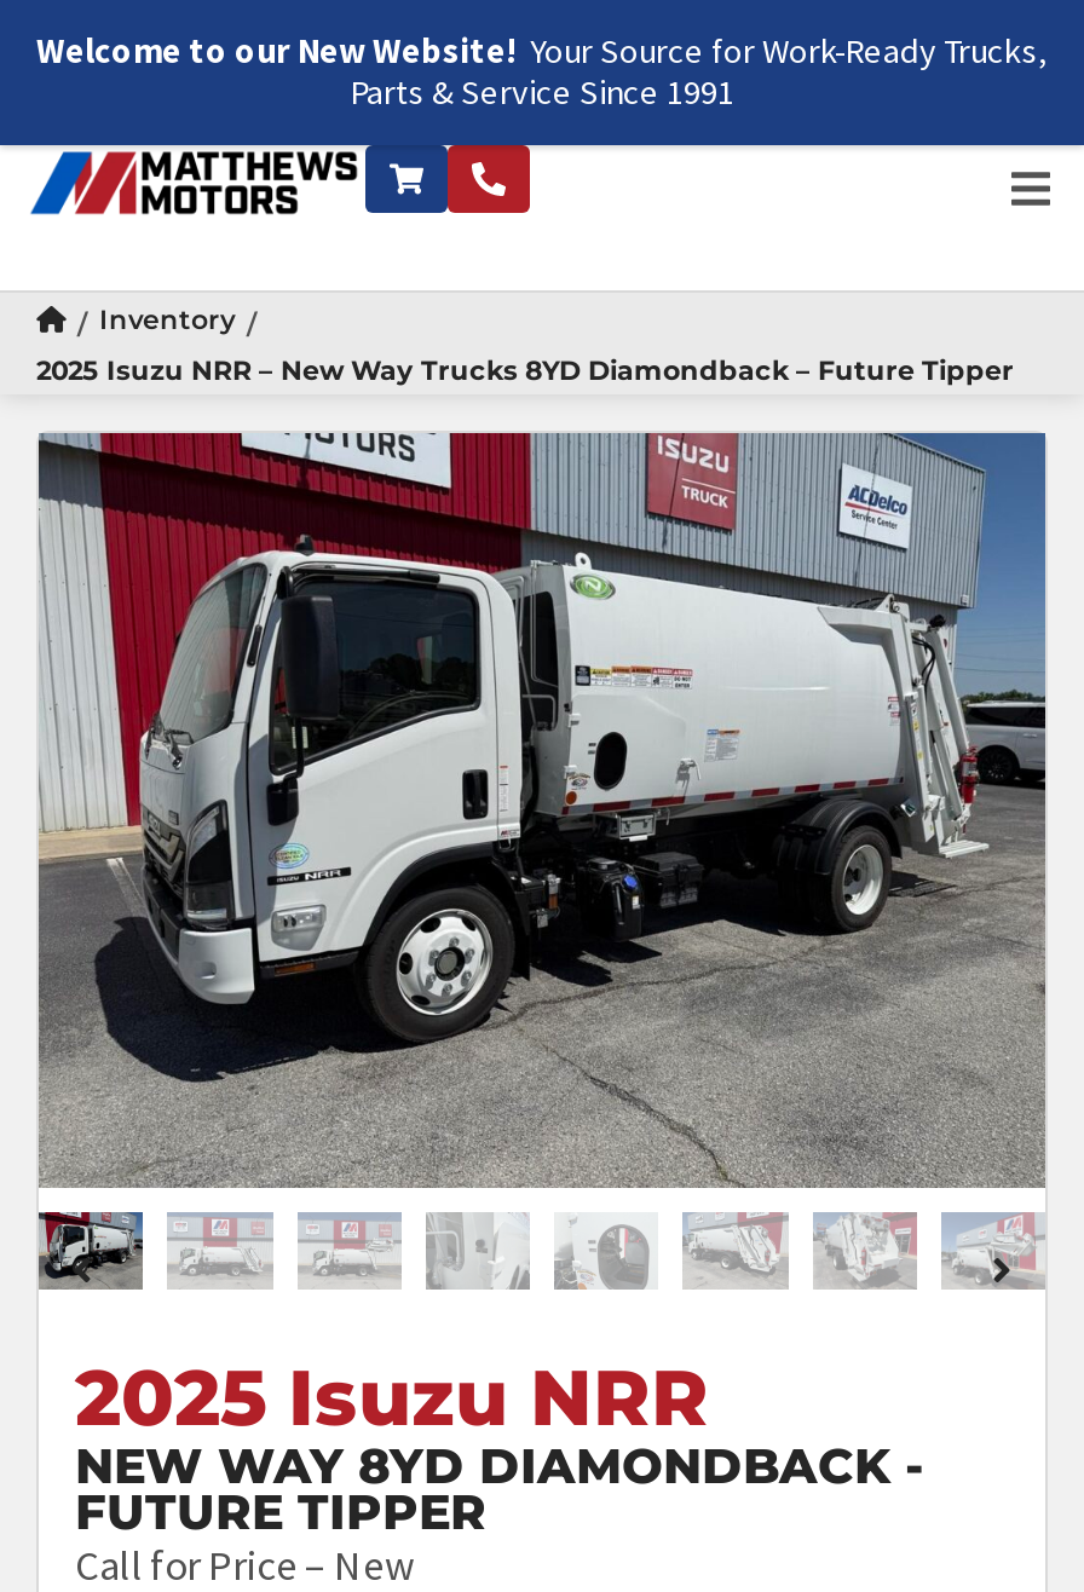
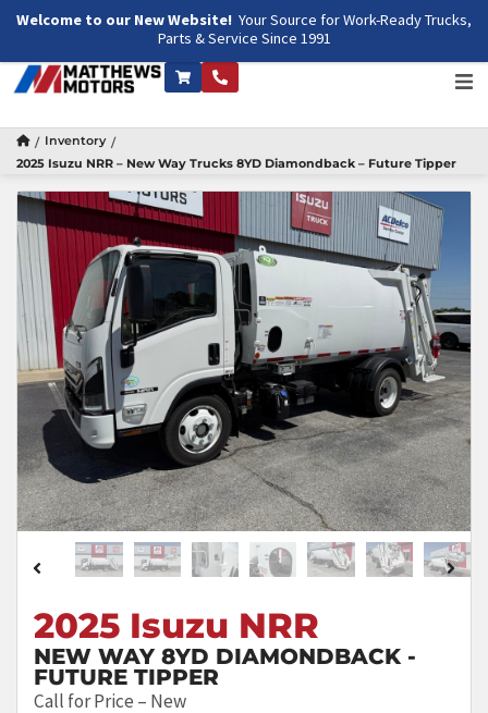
- [image]
